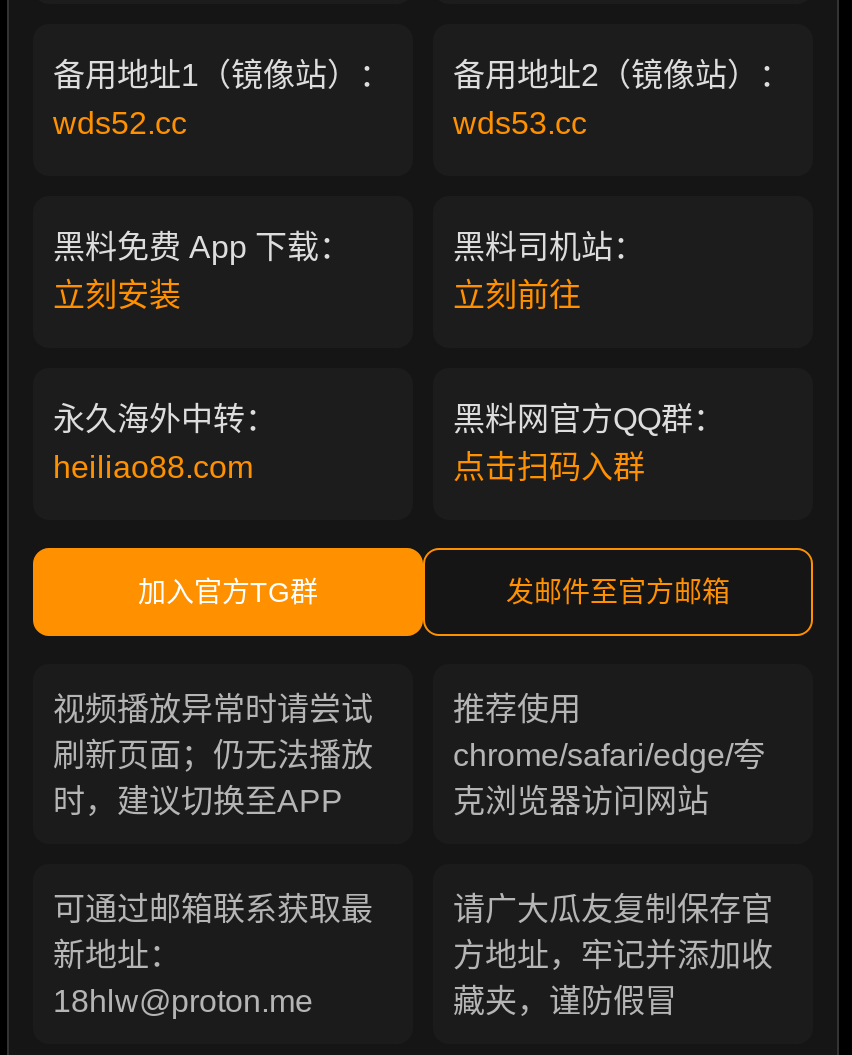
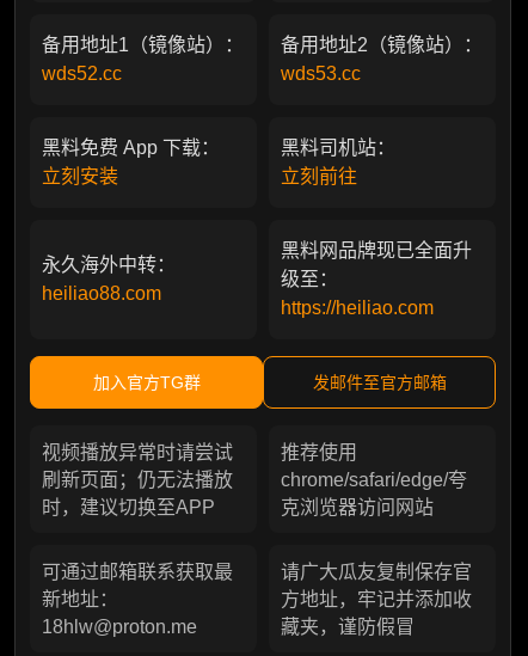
- 黑料网官方QQ群：
- 点击扫码入群
+ 黑料网品牌现已全面升
+ 级至：
+ https://heiliao.com
